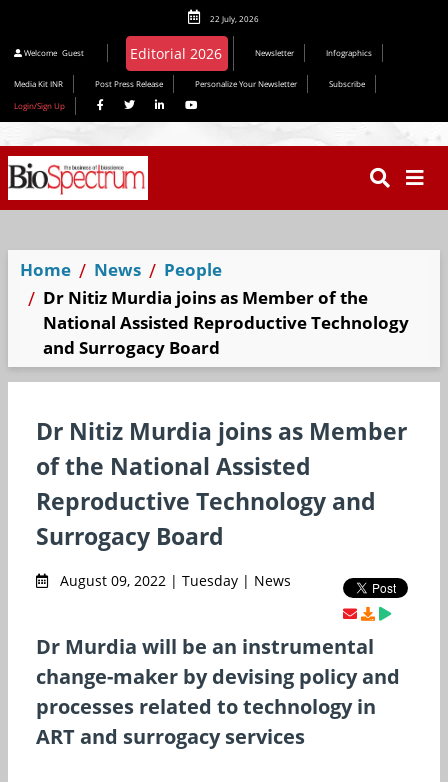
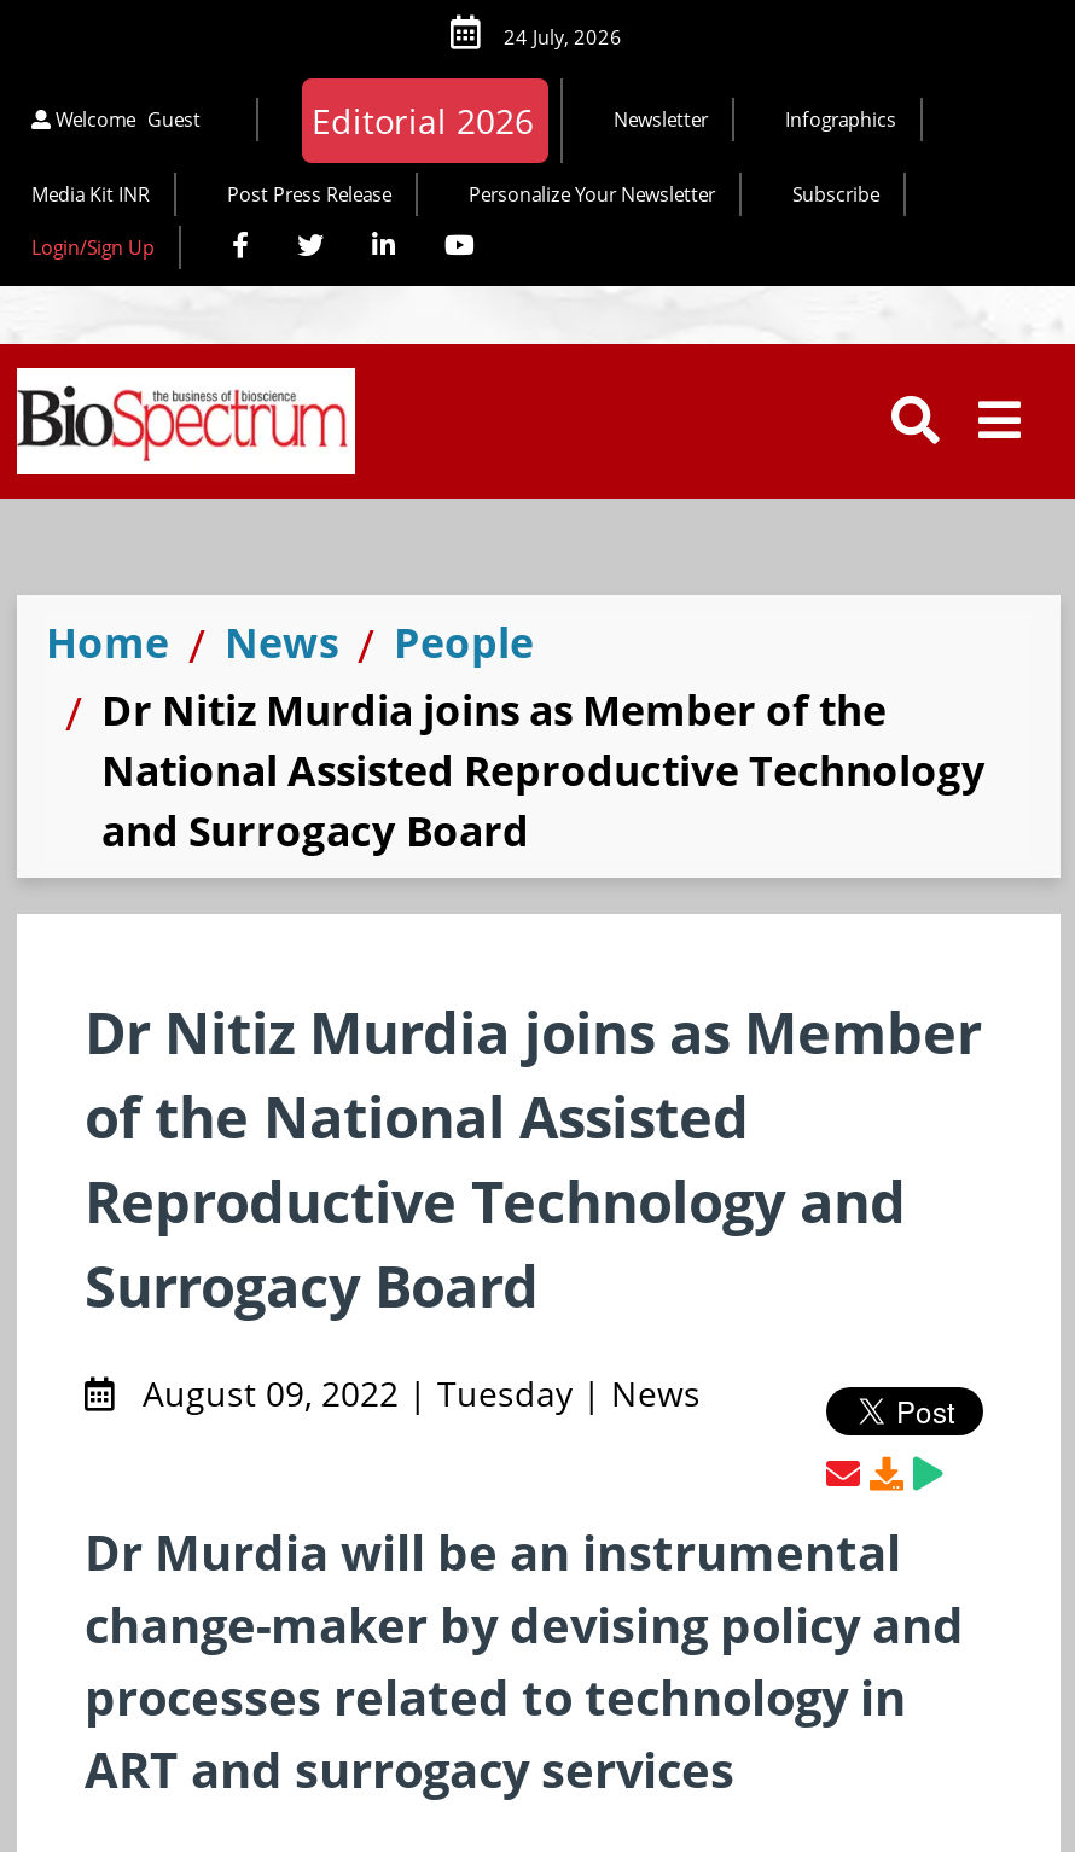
- 22 July, 2026
+ 24 July, 2026
